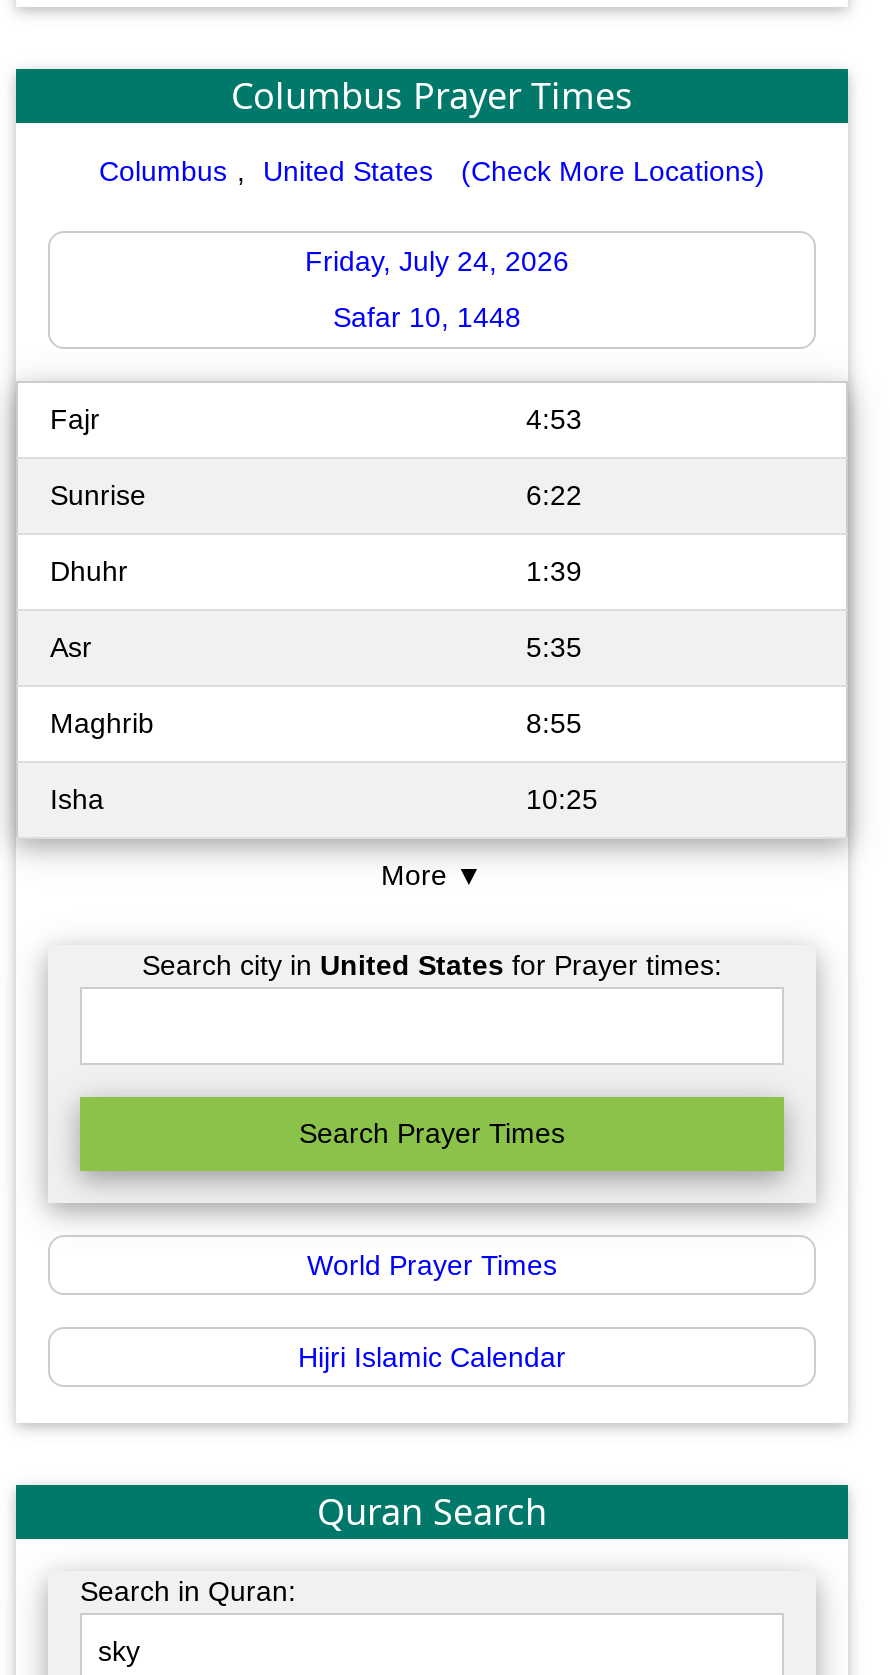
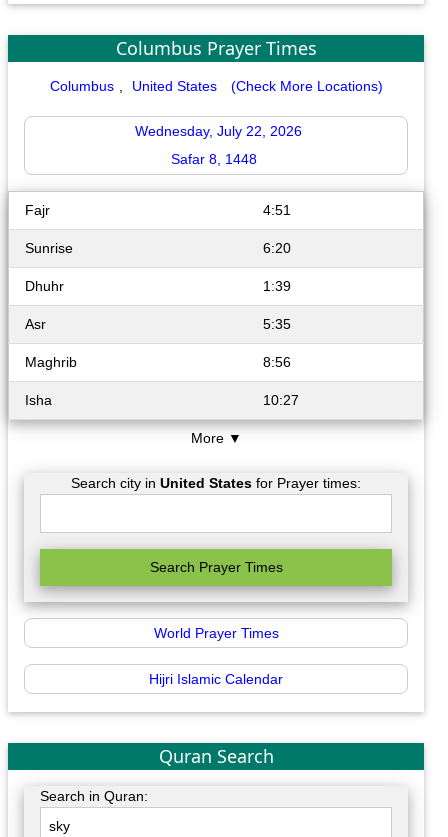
- Friday, July 24, 2026
+ Wednesday, July 22, 2026

- Safar 10, 1448
+ Safar 8, 1448

- 4:53
+ 4:51

- 6:22
+ 6:20

- 8:55
+ 8:56

- 10:25
+ 10:27
